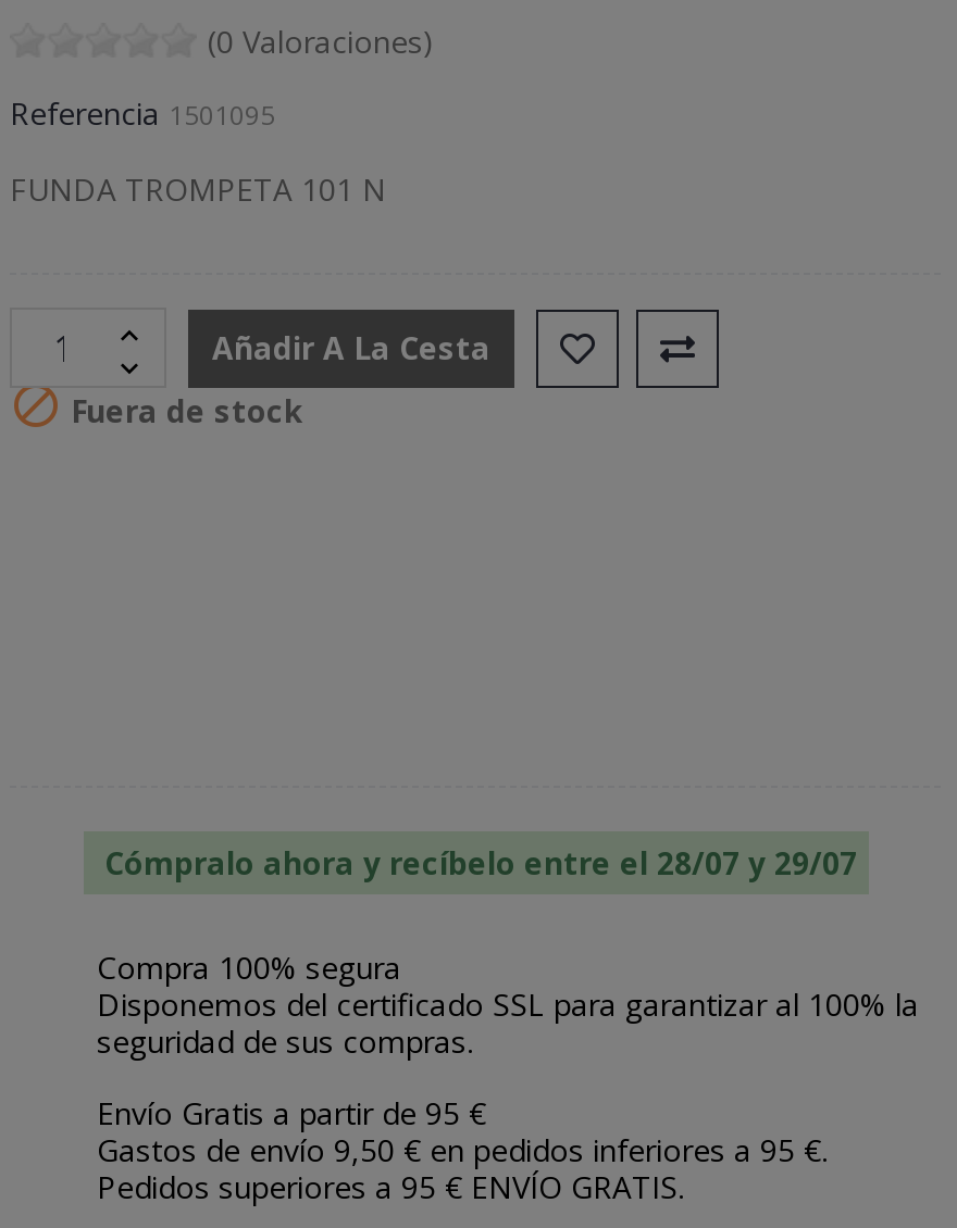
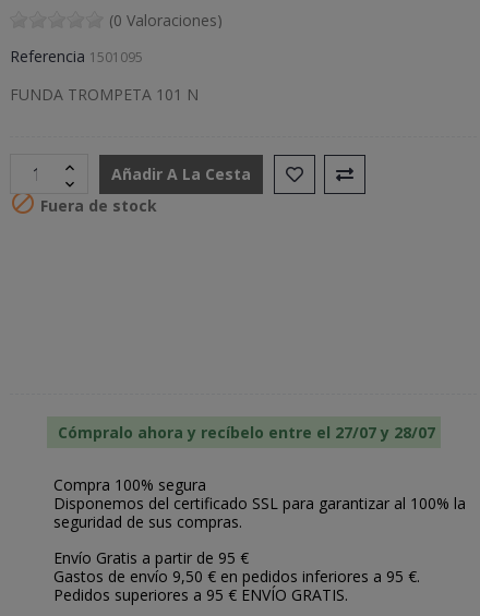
- Cómpralo ahora y recíbelo entre el 28/07 y 29/07
+ Cómpralo ahora y recíbelo entre el 27/07 y 28/07
